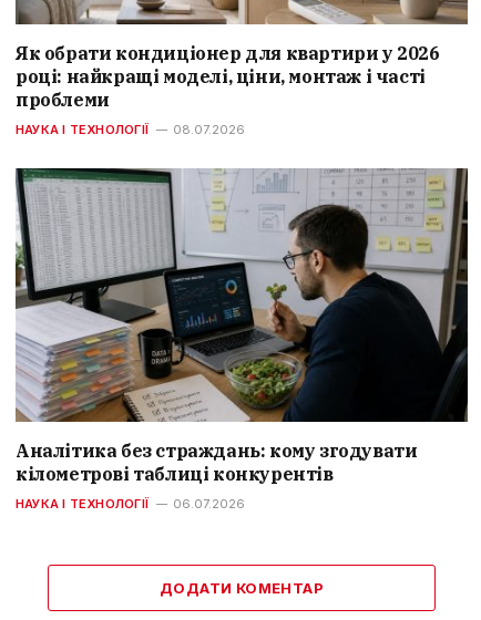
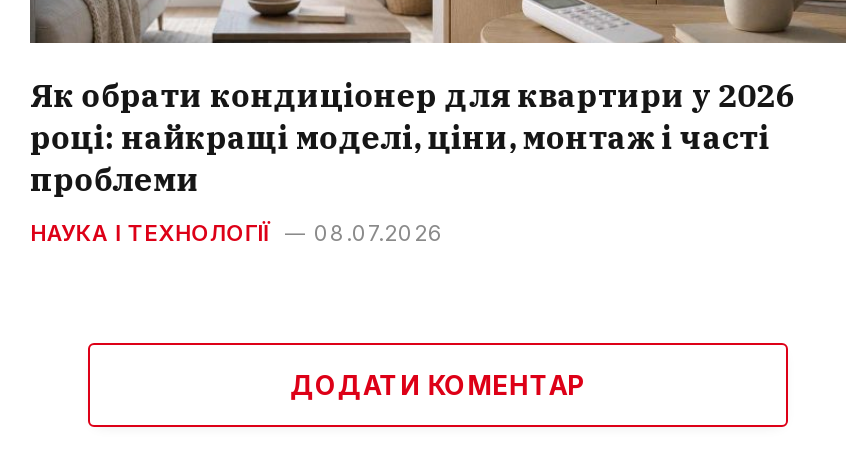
- [image]
- Аналітика без страждань: кому згодувати
- кілометрові таблиці конкурентів
- НАУКА І ТЕХНОЛОГІЇ
- 06.07.2026
